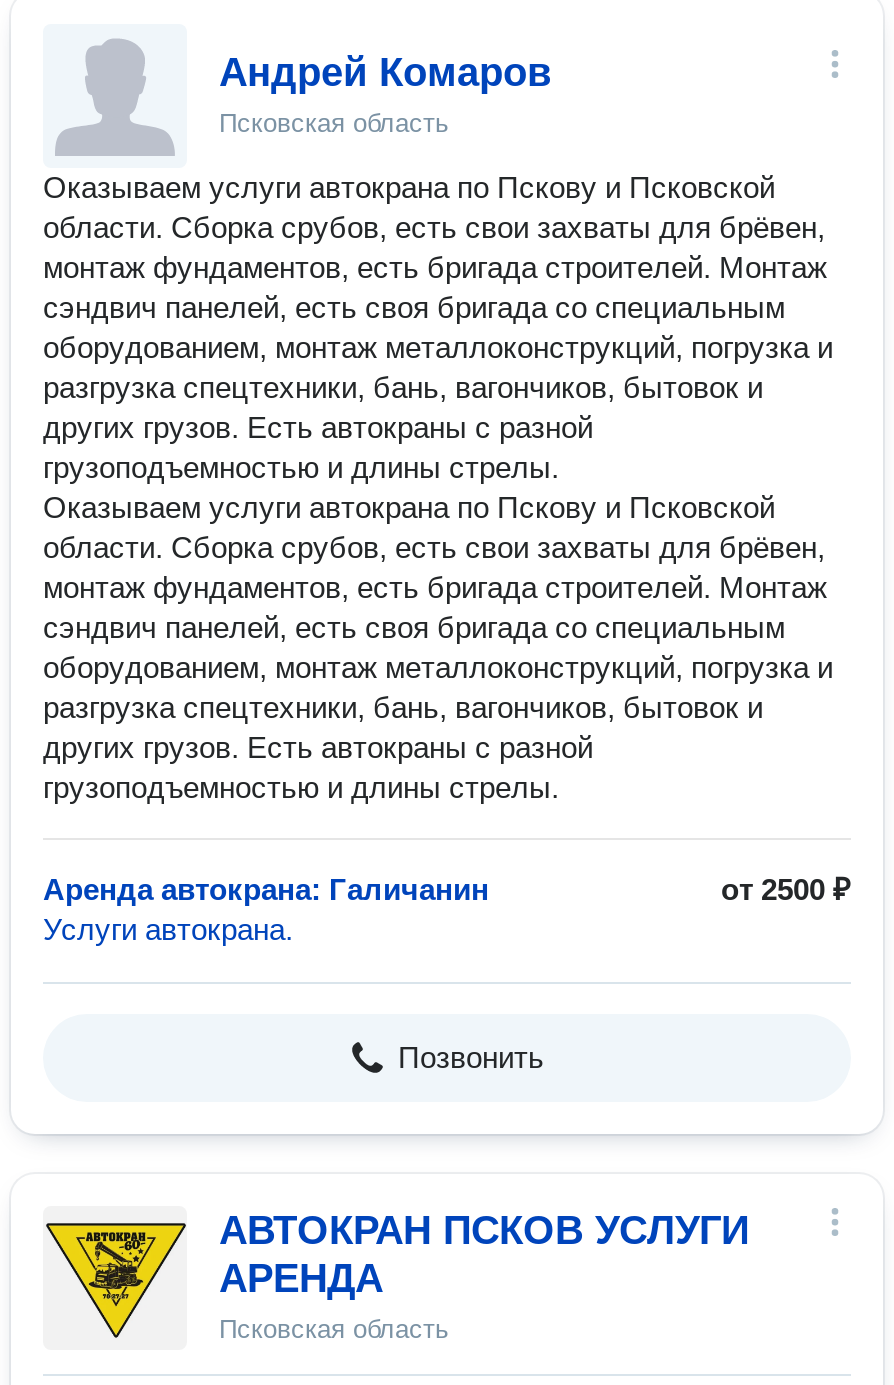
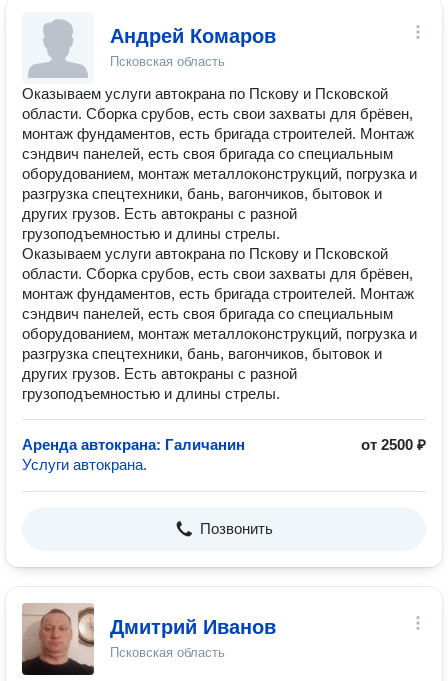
- [image]
- АВТОКРАН ПСКОВ УСЛУГИ
- АРЕНДА
+ [image]
+ Дмитрий Иванов
